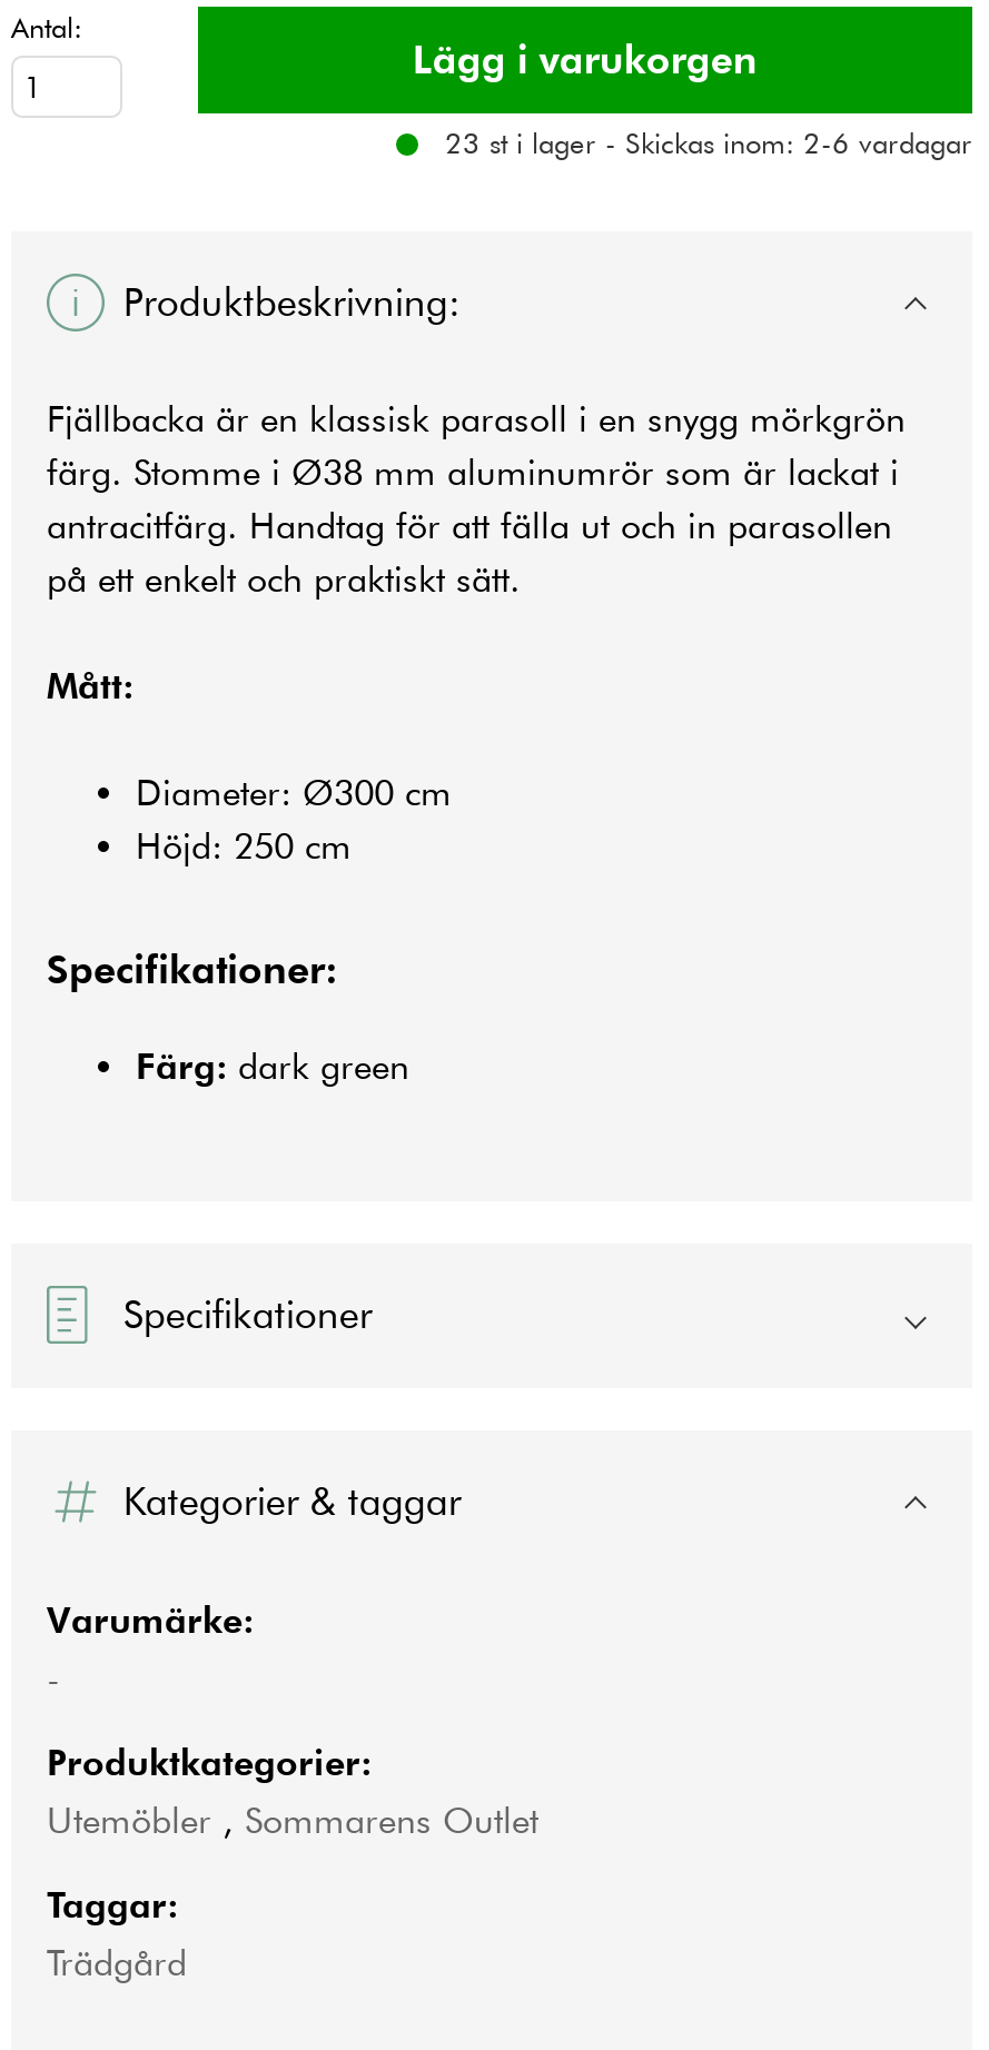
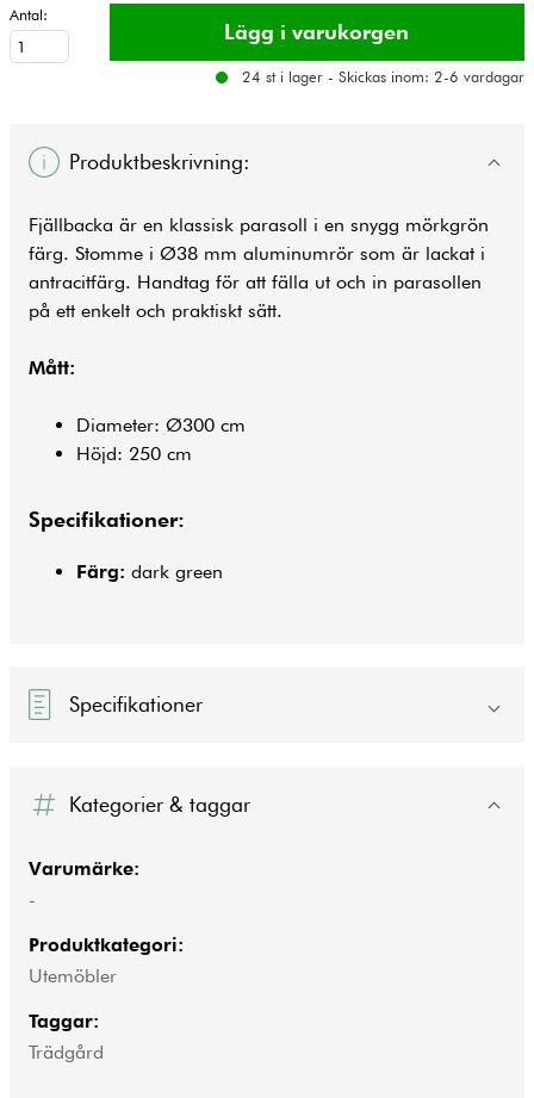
- 23 st i lager - Skickas inom: 2-6 vardagar
+ 24 st i lager - Skickas inom: 2-6 vardagar

- Produktkategorier:
- Utemöbler , Sommarens Outlet
+ Produktkategori:
+ Utemöbler
